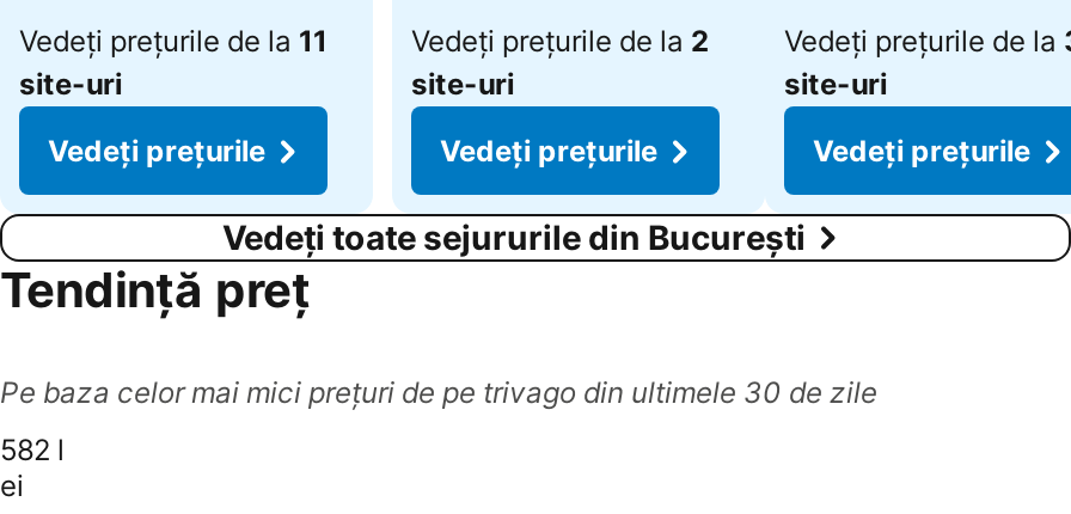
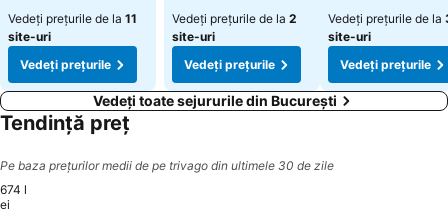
- Pe baza celor mai mici prețuri de pe trivago din ultimele 30 de zile
+ Pe baza prețurilor medii de pe trivago din ultimele 30 de zile

- 582 l
+ 674 l
